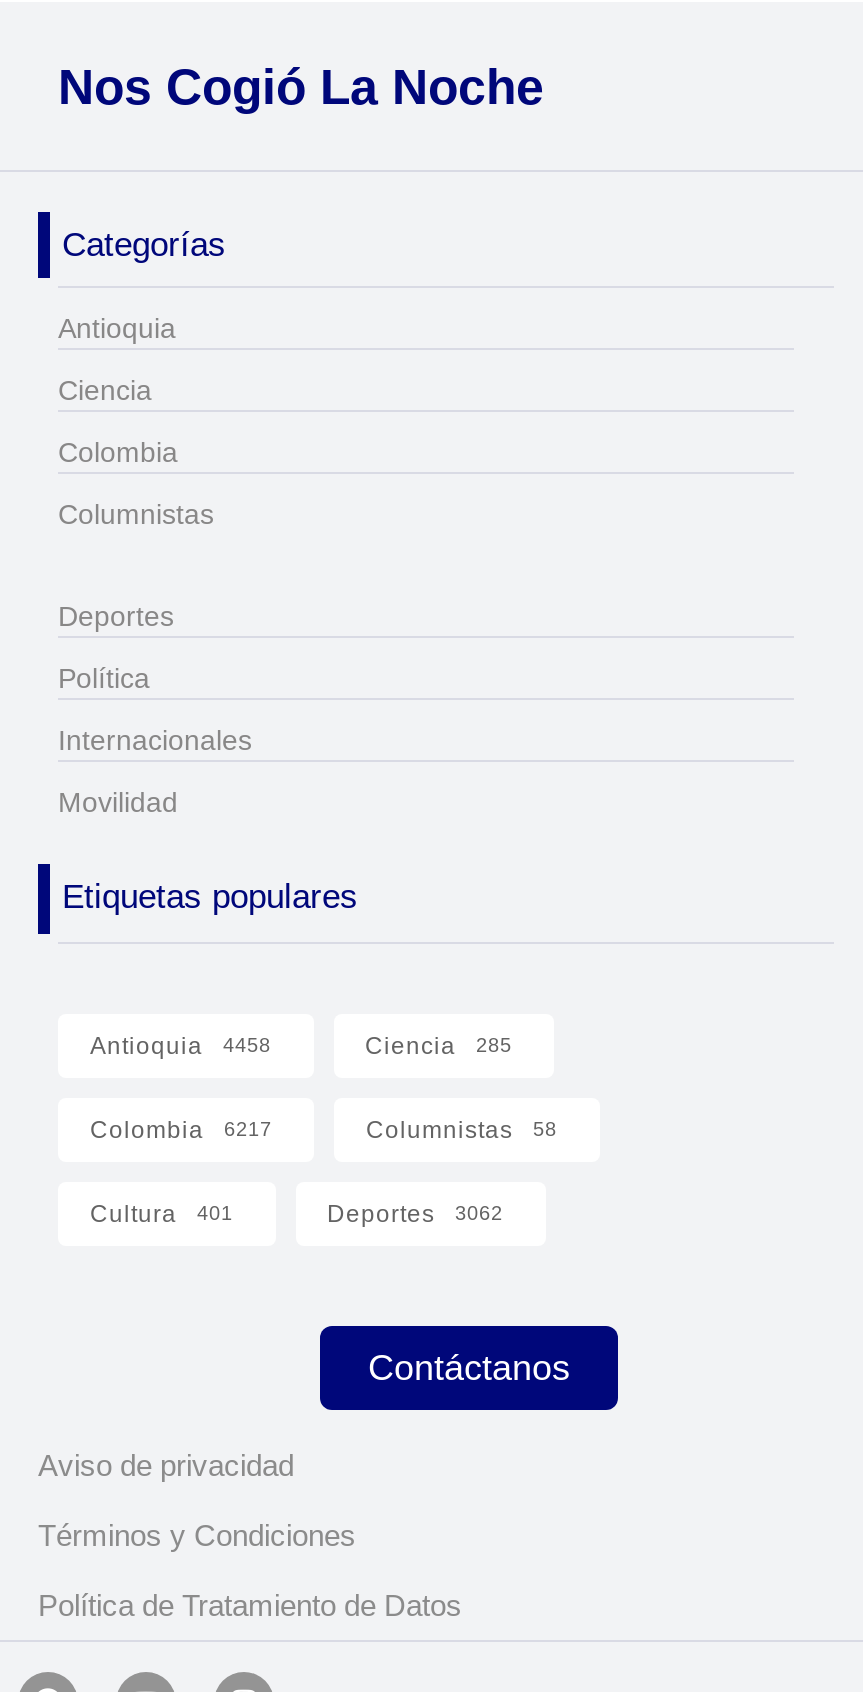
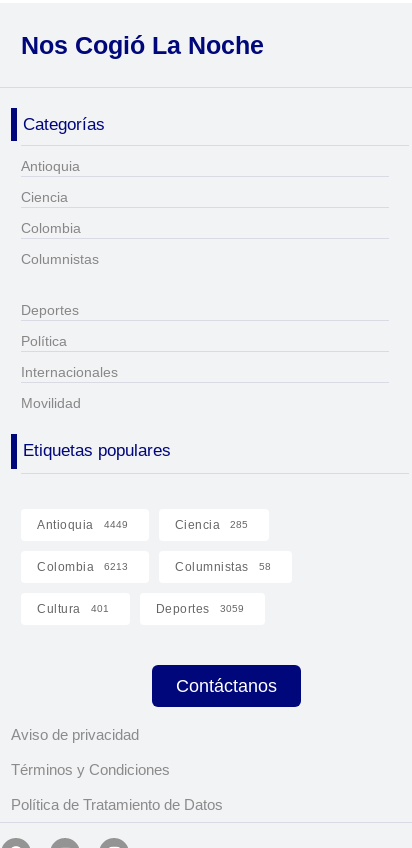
- Antioquia 4458
+ Antioquia 4449

- Colombia 6217
+ Colombia 6213

- Deportes 3062
+ Deportes 3059
